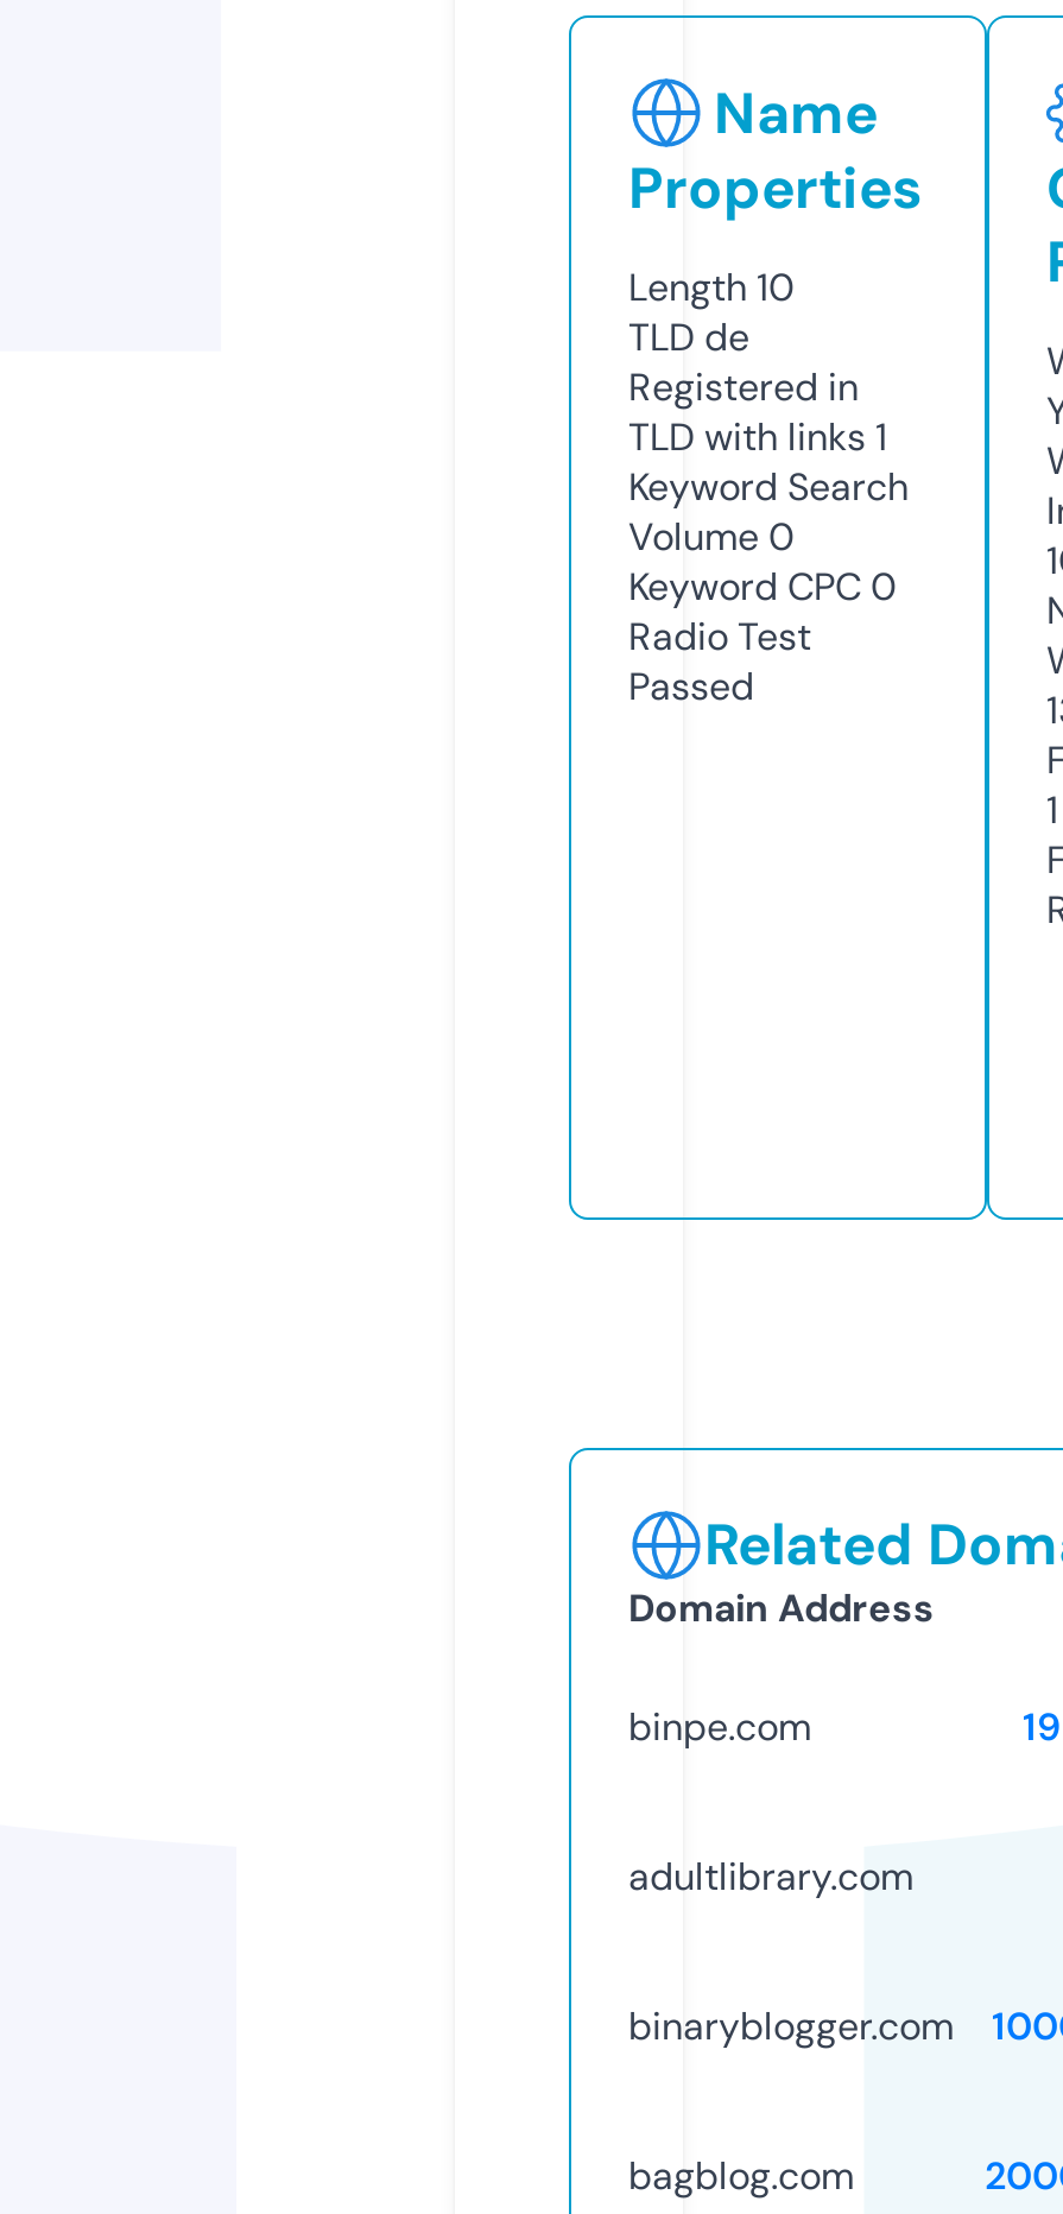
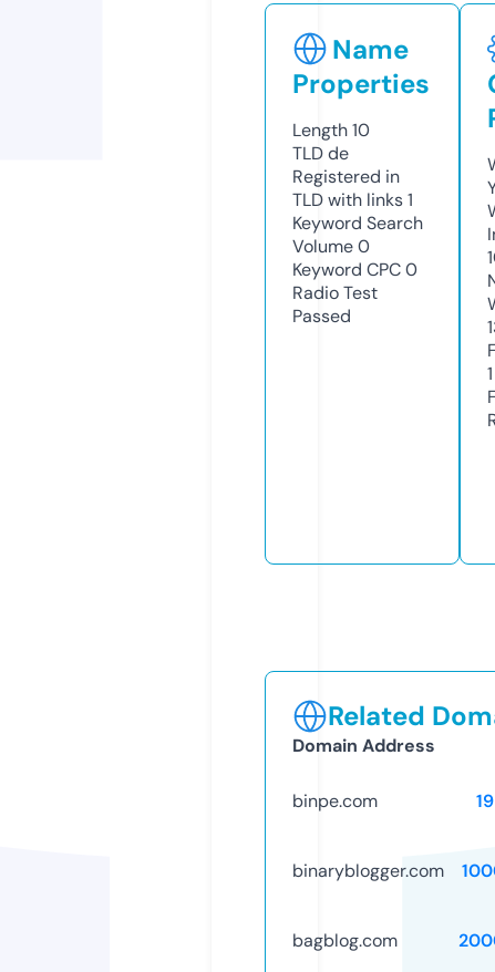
- adultlibrary.com
